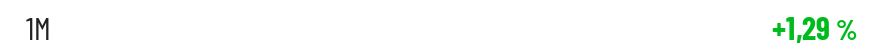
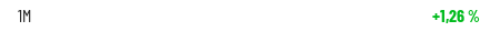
- +1,29%
+ +1,26%
